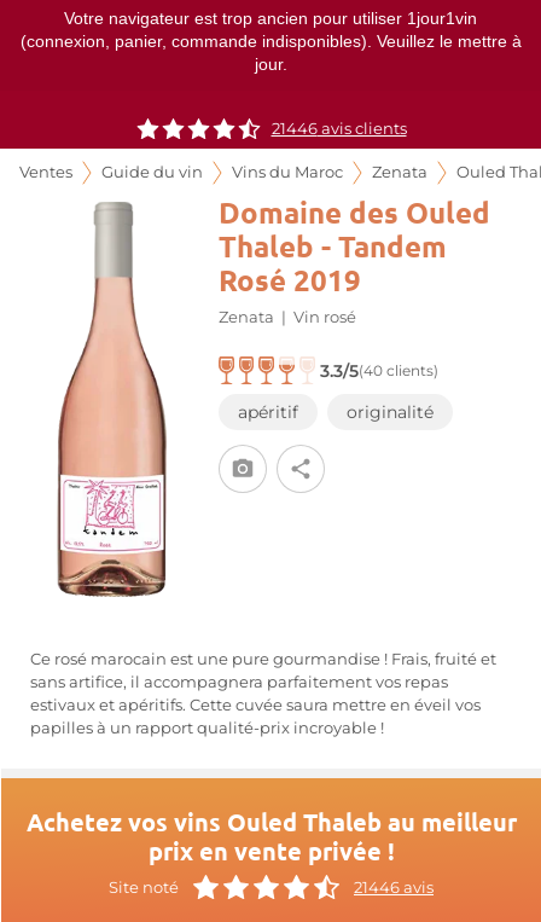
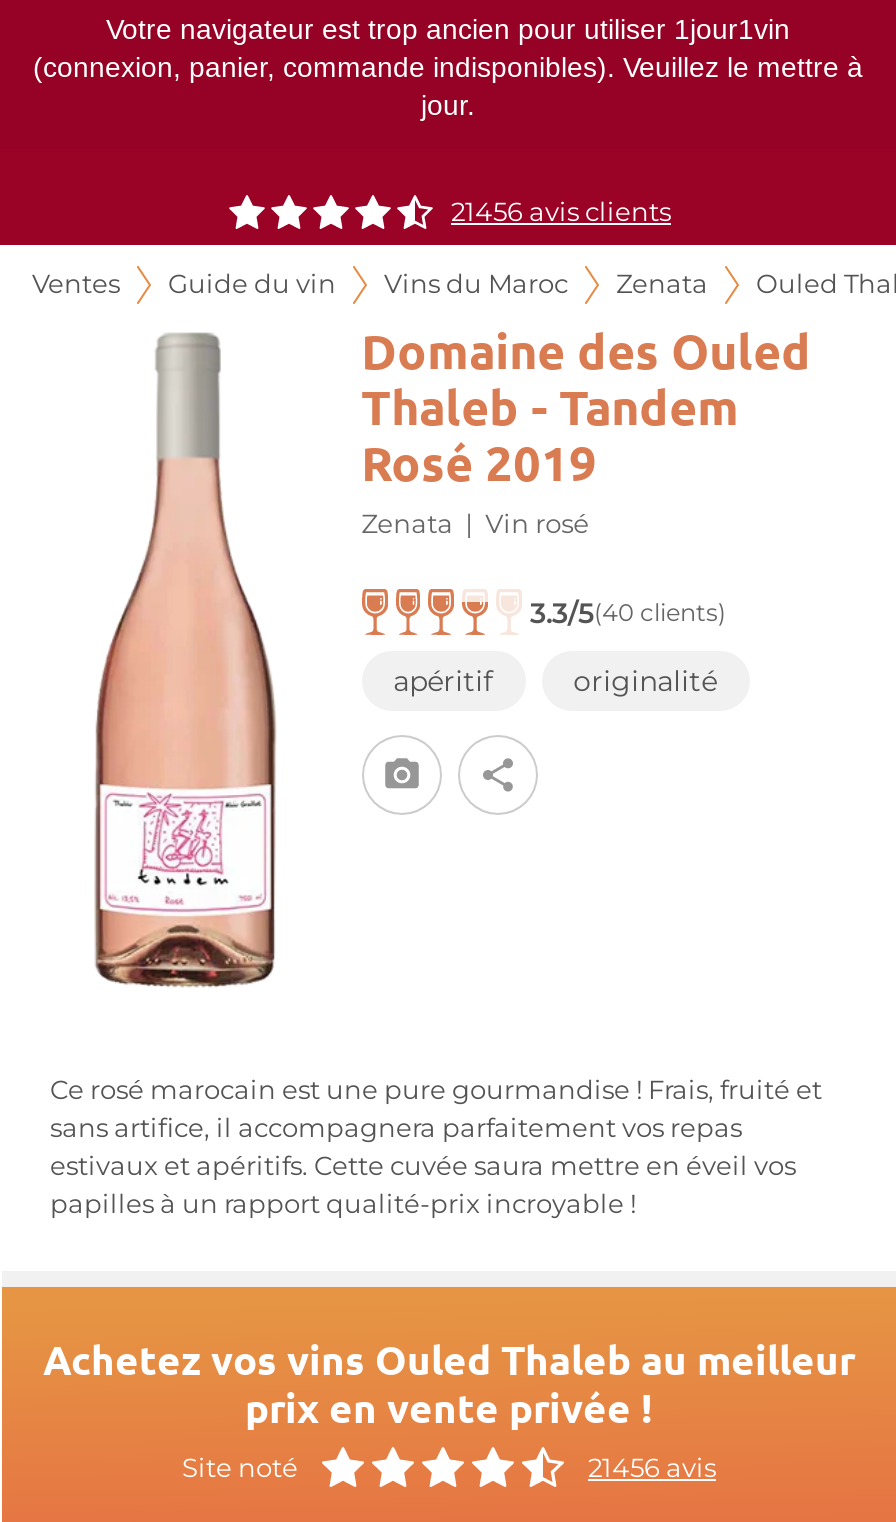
- 21446 avis clients
+ 21456 avis clients

- 21446 avis
+ 21456 avis
